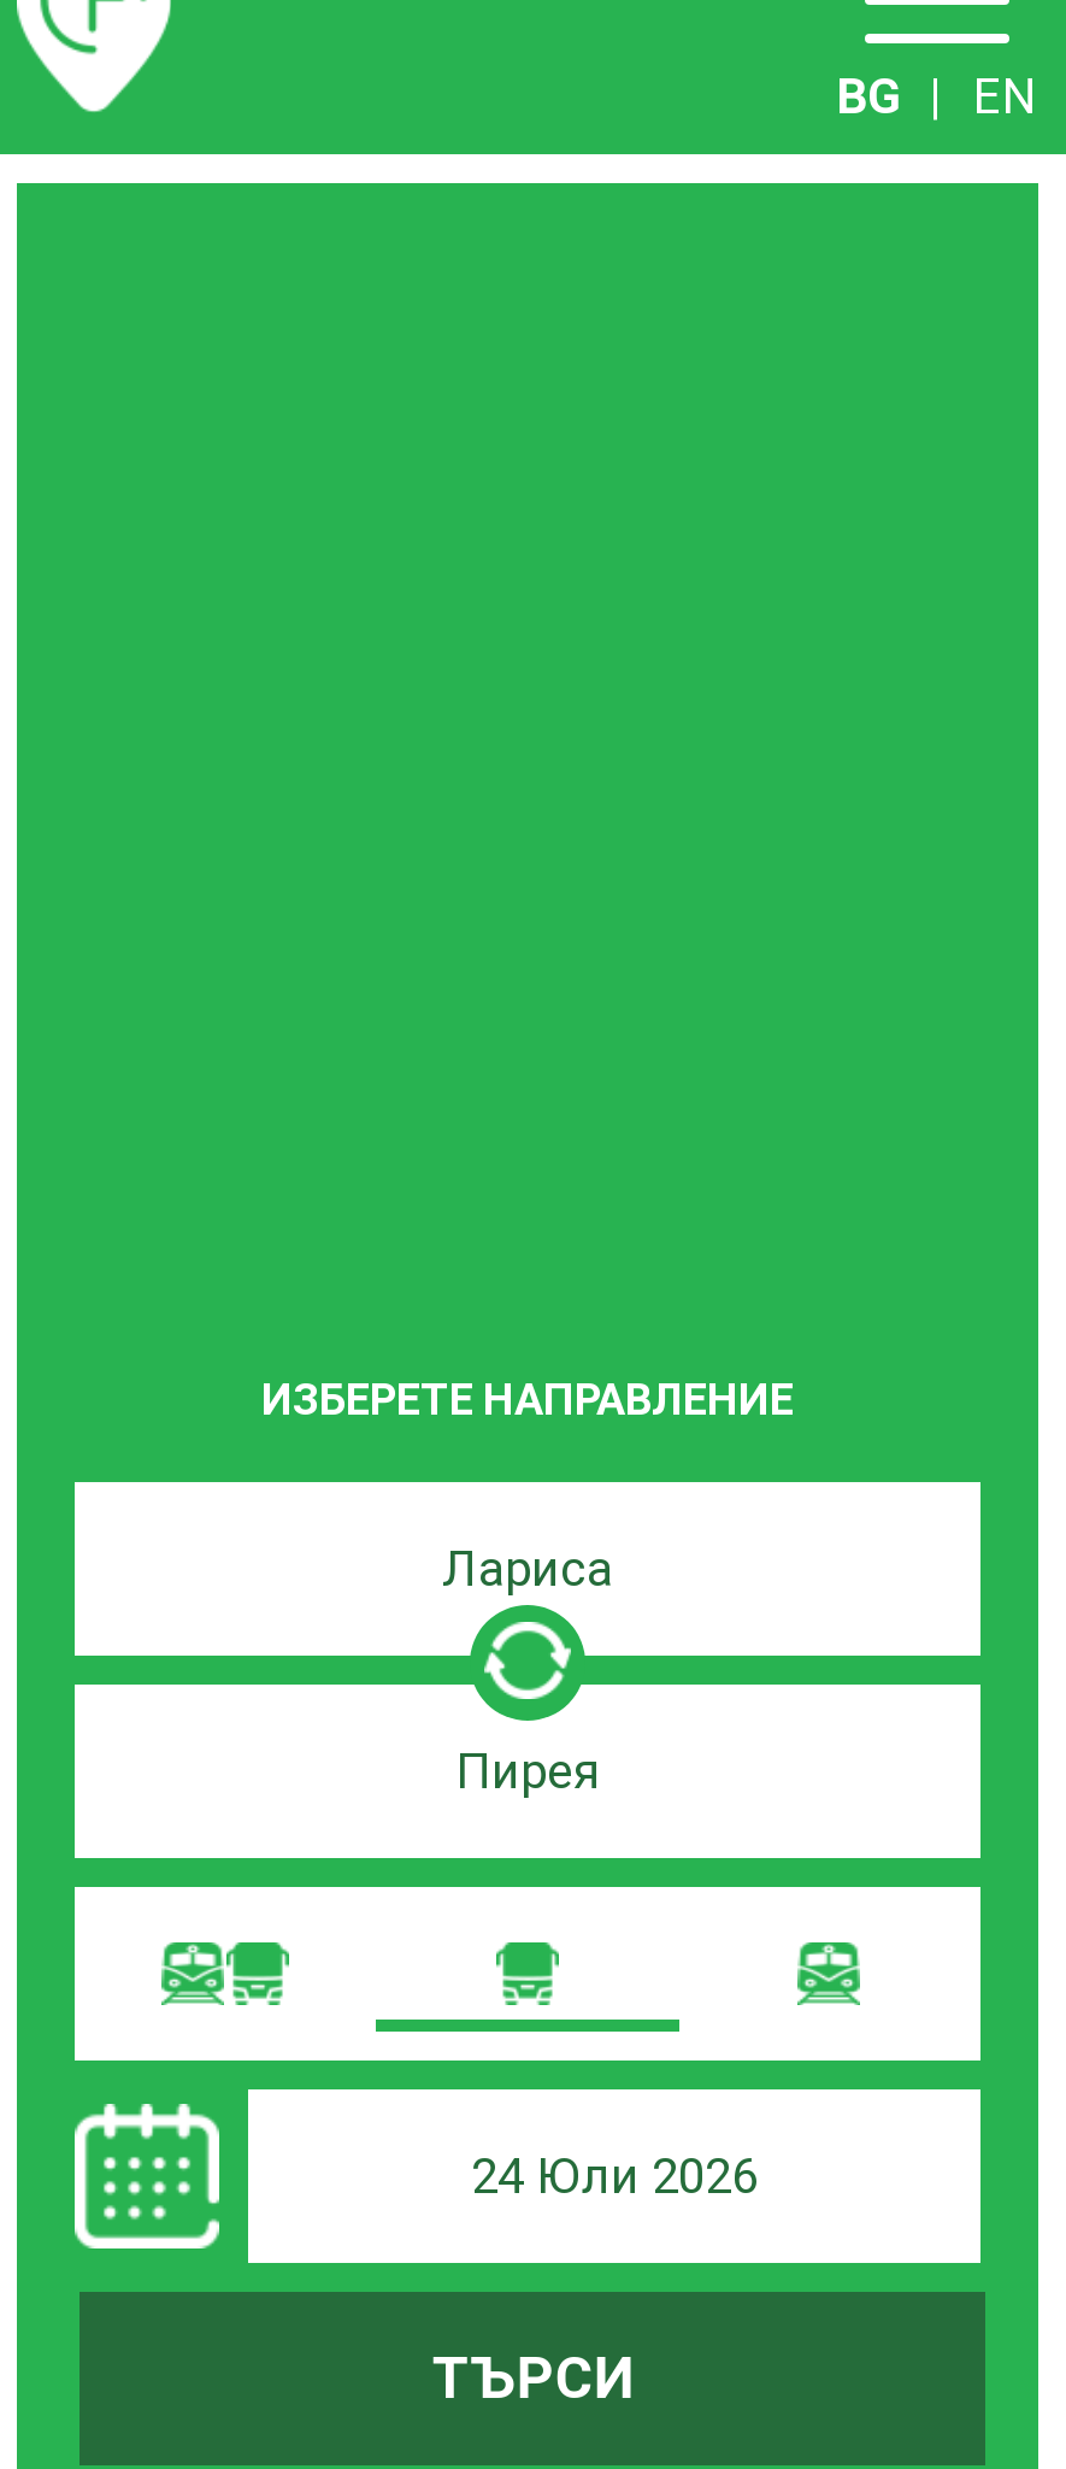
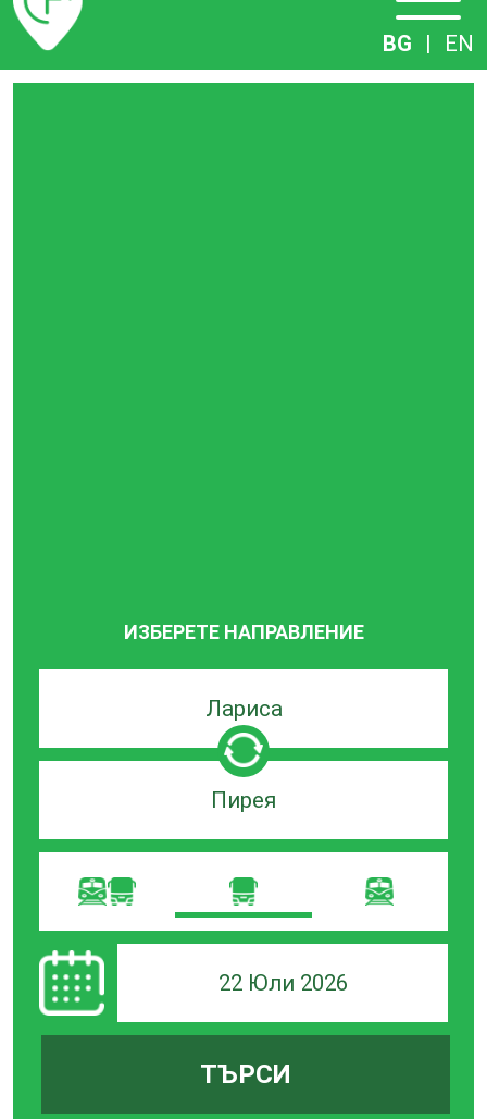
- 24 Юли 2026
+ 22 Юли 2026
